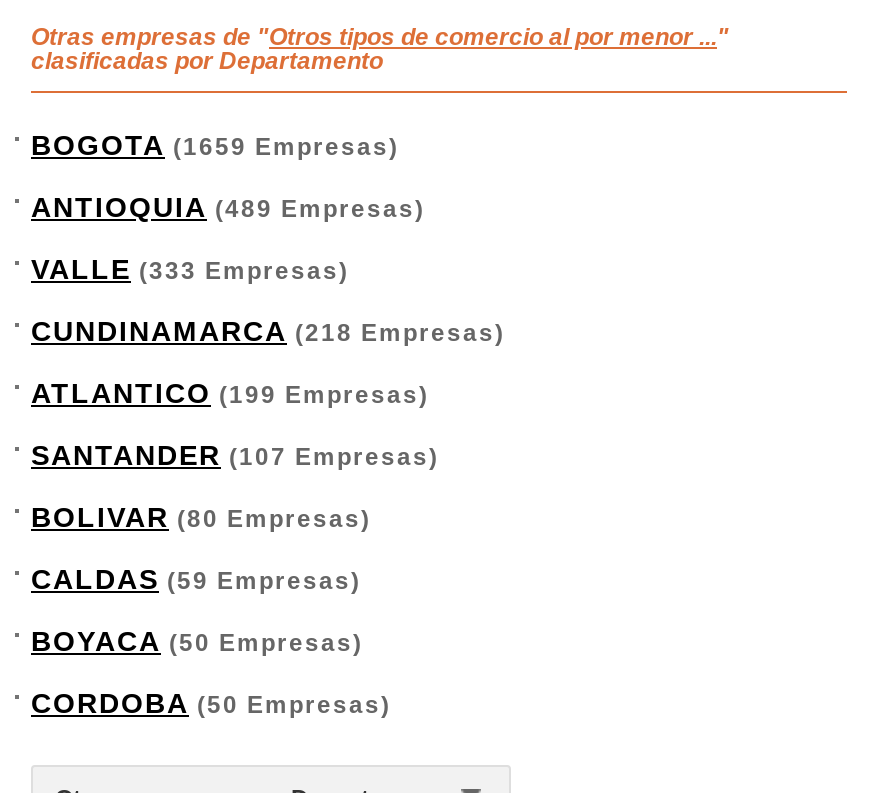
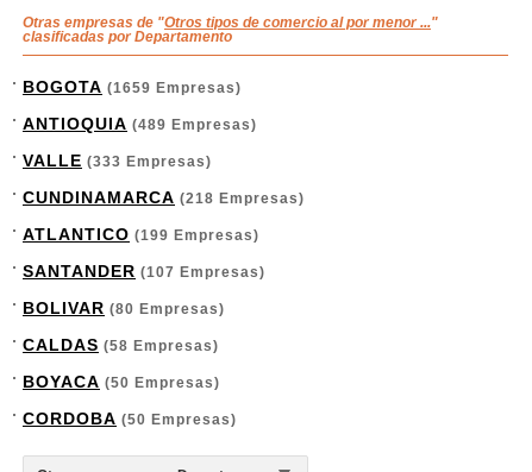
- CALDAS (59 Empresas)
+ CALDAS (58 Empresas)
